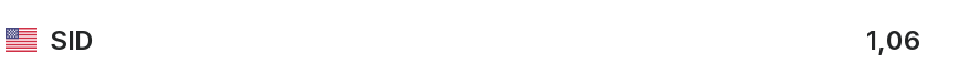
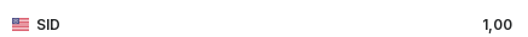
- 1,06
+ 1,00
